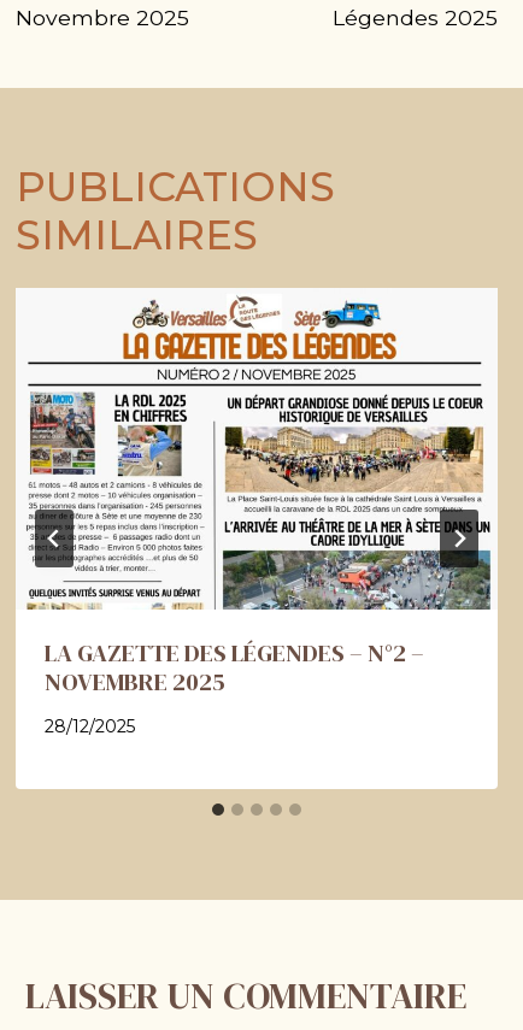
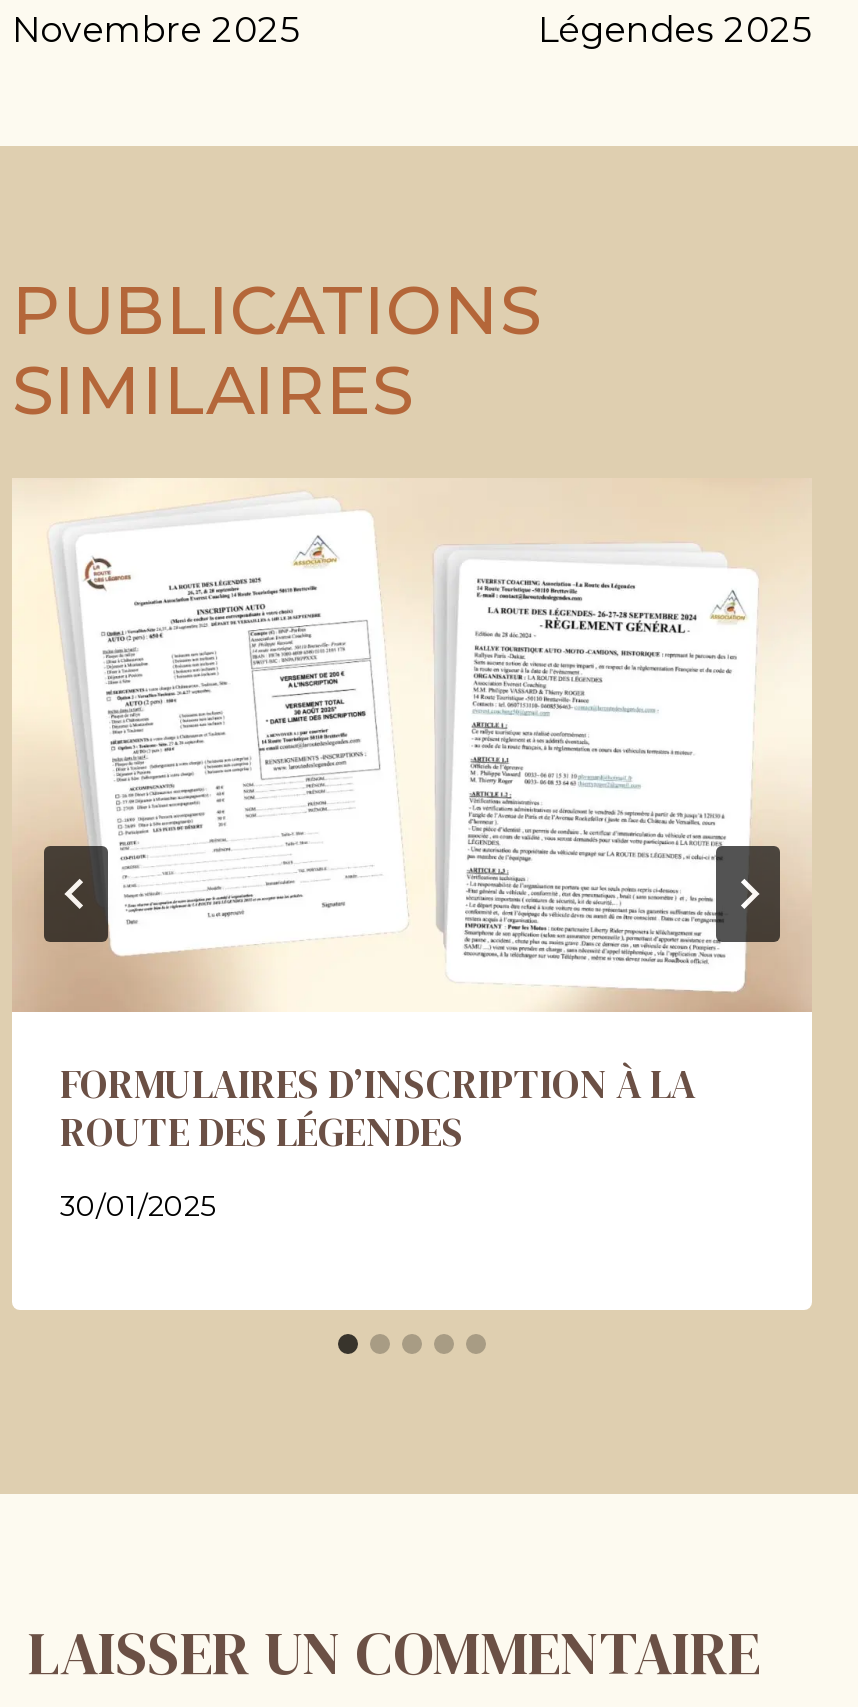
- [image]
- LA GAZETTE DES LÉGENDES – N°2 –
- NOVEMBRE 2025
+ [image]
+ FORMULAIRES D’INSCRIPTION À LA
+ ROUTE DES LÉGENDES

- 28/12/2025
+ 30/01/2025
